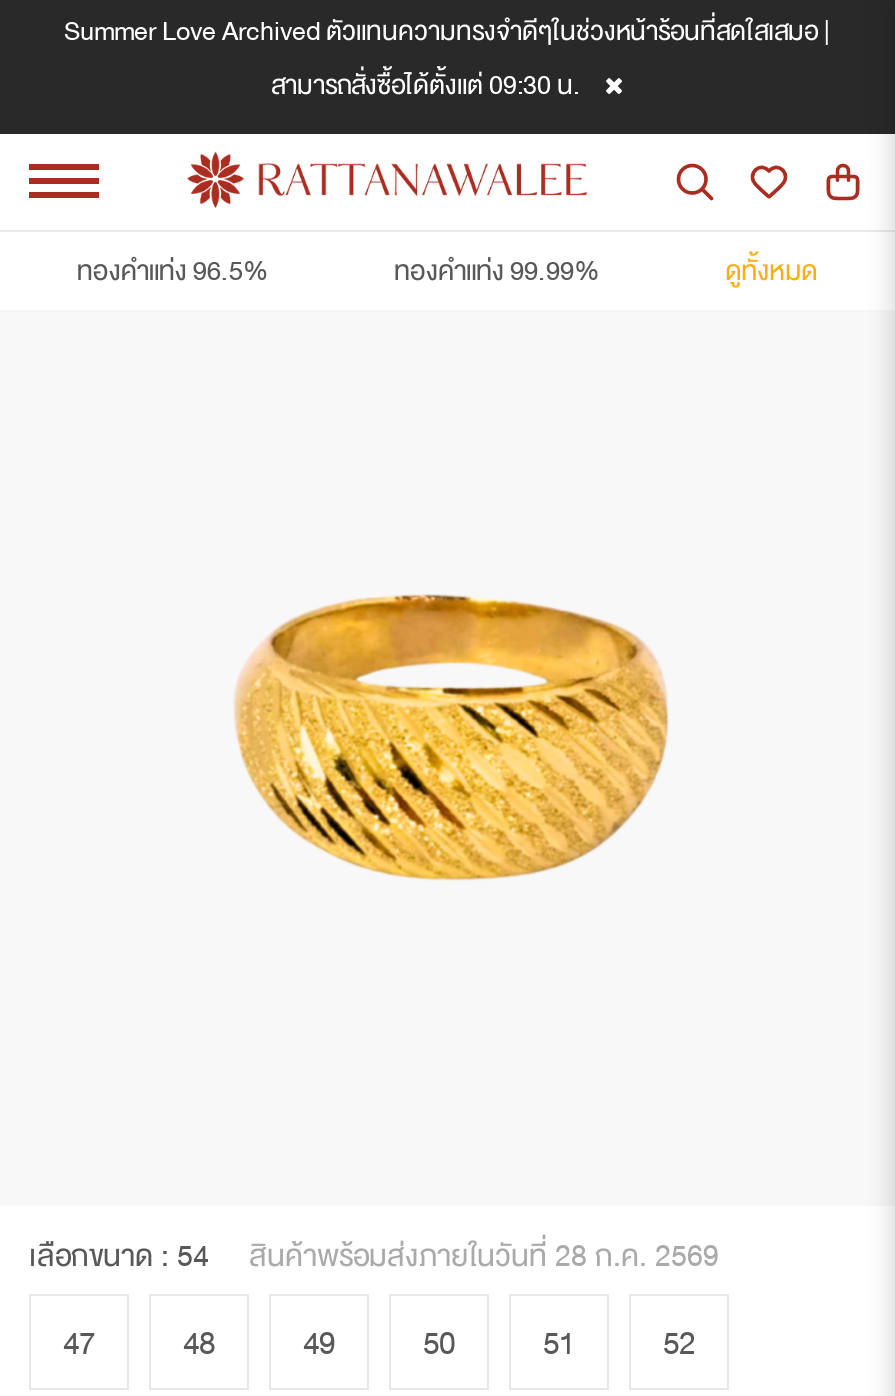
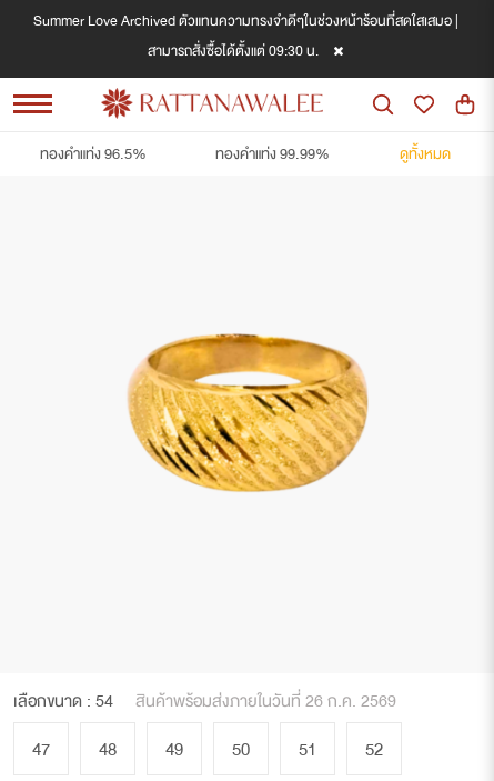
- สินค้าพร้อมส่งภายในวันที่ 28 ก.ค. 2569
+ สินค้าพร้อมส่งภายในวันที่ 26 ก.ค. 2569
